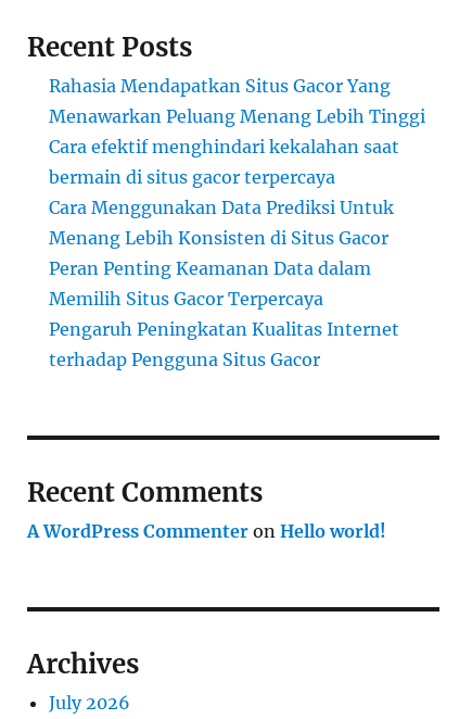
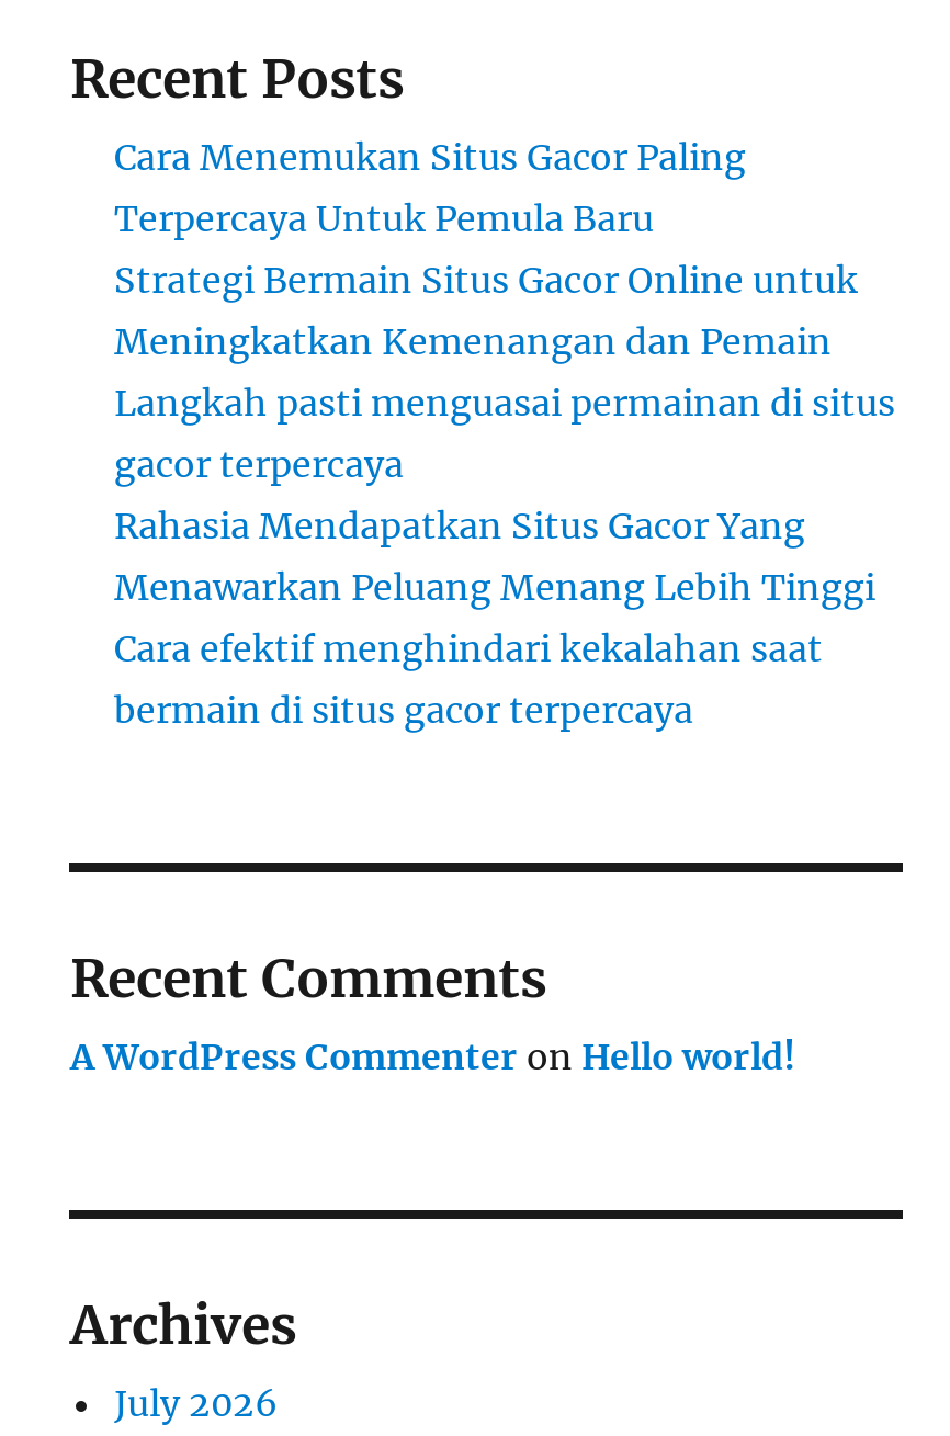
+ Cara Menemukan Situs Gacor Paling
+ Terpercaya Untuk Pemula Baru
+ Strategi Bermain Situs Gacor Online untuk
+ Meningkatkan Kemenangan dan Pemain
+ Langkah pasti menguasai permainan di situs
+ gacor terpercaya

moved down: Rahasia Mendapatkan Situs Gacor Yang | Menawarkan Peluang Menang Lebih Tinggi | Cara efektif menghindari kekalahan saat | bermain di situs gacor terpercaya

- Cara Menggunakan Data Prediksi Untuk
- Menang Lebih Konsisten di Situs Gacor
- Peran Penting Keamanan Data dalam
- Memilih Situs Gacor Terpercaya
- Pengaruh Peningkatan Kualitas Internet
- terhadap Pengguna Situs Gacor
